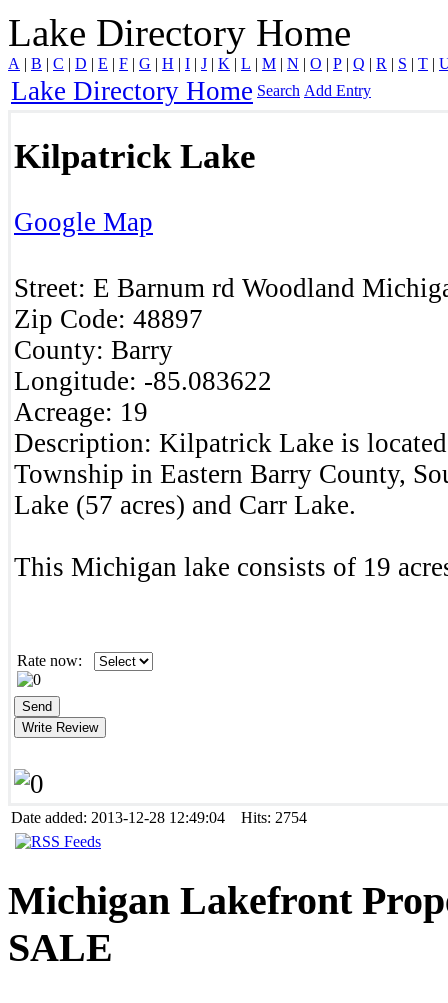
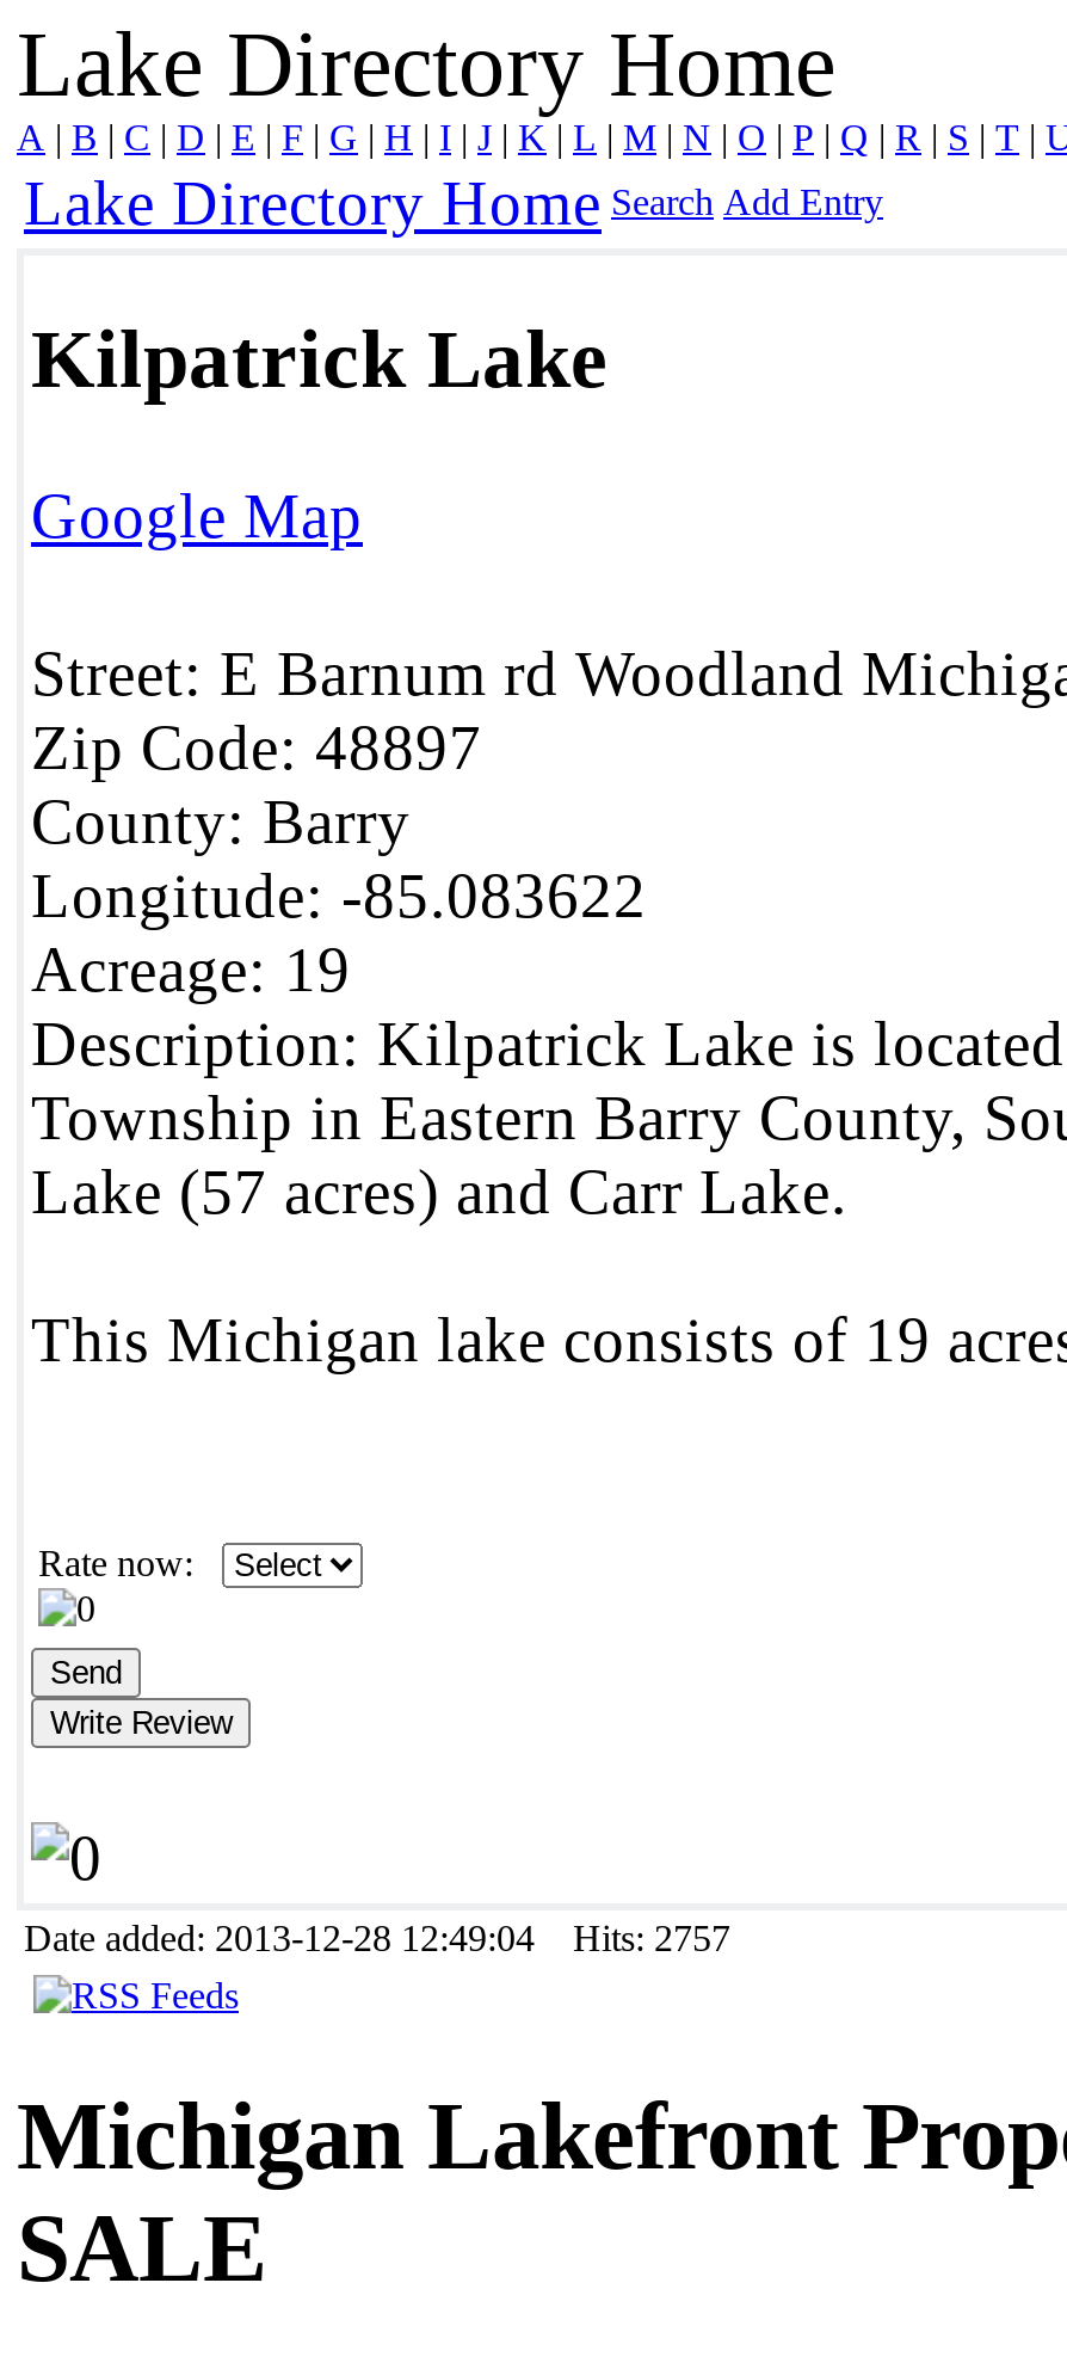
- Date added: 2013-12-28 12:49:04 Hits: 2754
+ Date added: 2013-12-28 12:49:04 Hits: 2757
